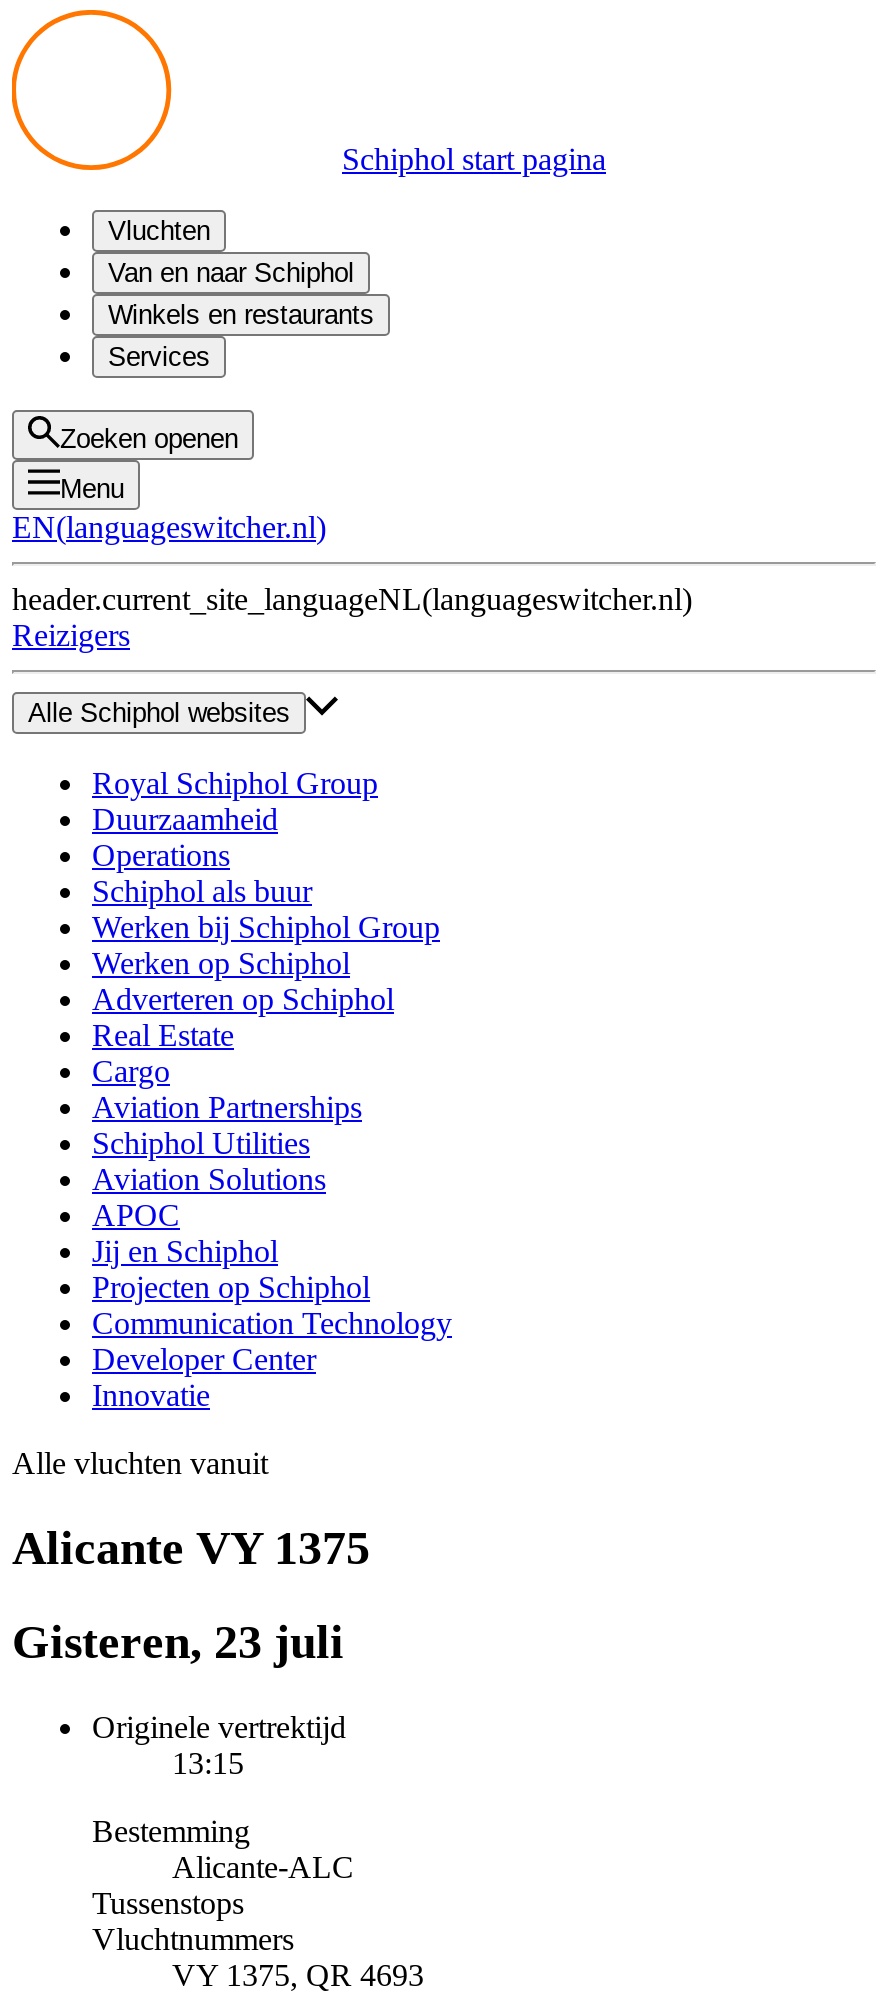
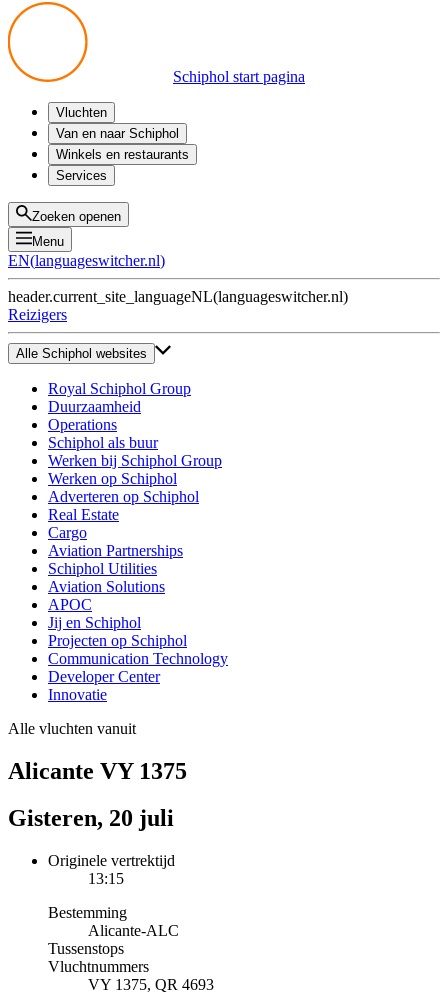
- Gisteren, 23 juli
+ Gisteren, 20 juli
